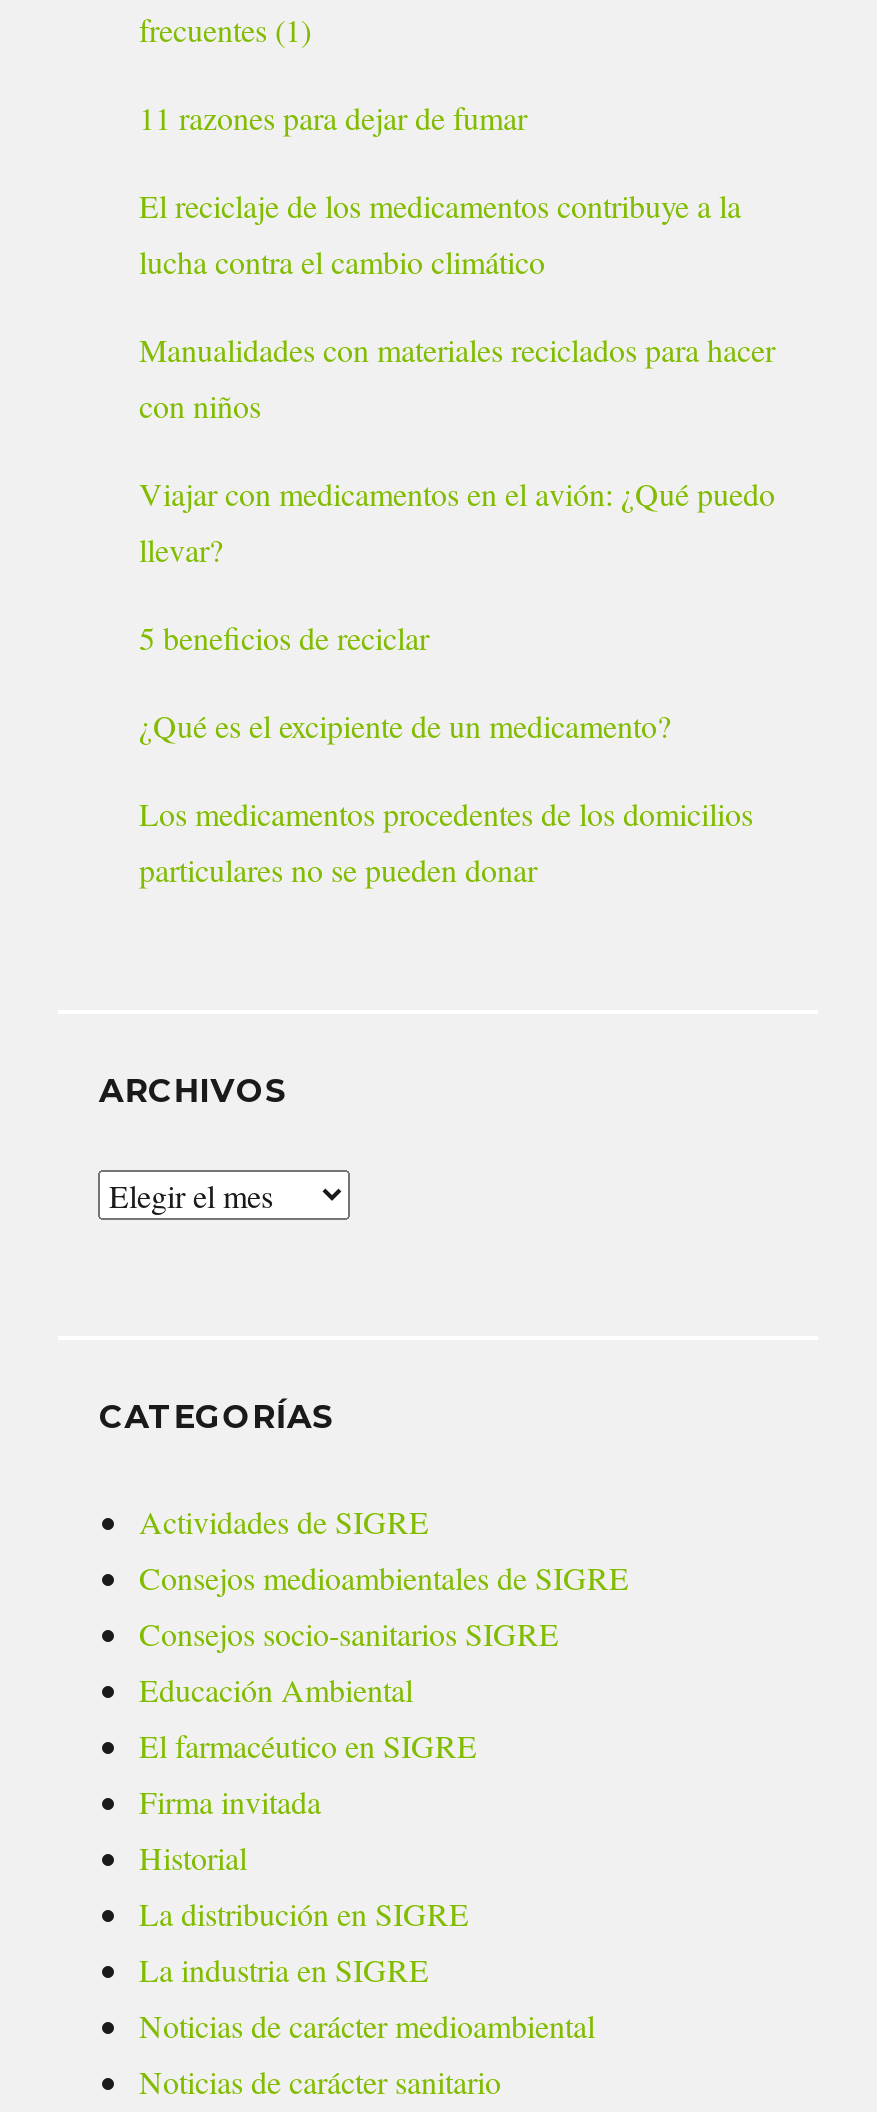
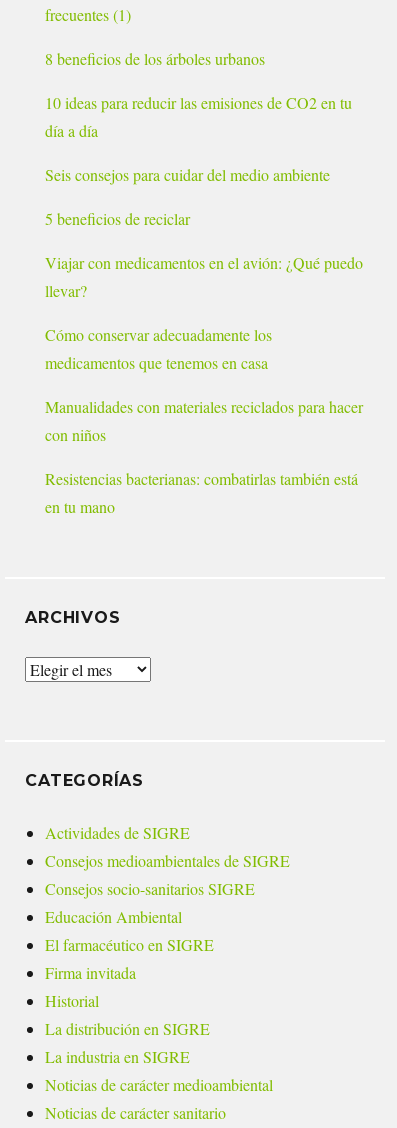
- 11 razones para dejar de fumar
- El reciclaje de los medicamentos contribuye a la
- lucha contra el cambio climático
+ 8 beneficios de los árboles urbanos
+ 10 ideas para reducir las emisiones de CO2 en tu
+ día a día
+ Seis consejos para cuidar del medio ambiente

moved down: Manualidades con materiales reciclados para hacer | con niños

+ Cómo conservar adecuadamente los
+ medicamentos que tenemos en casa

moved up: 5 beneficios de reciclar

- ¿Qué es el excipiente de un medicamento?

- Los medicamentos procedentes de los domicilios
- particulares no se pueden donar
+ Resistencias bacterianas: combatirlas también está
+ en tu mano
